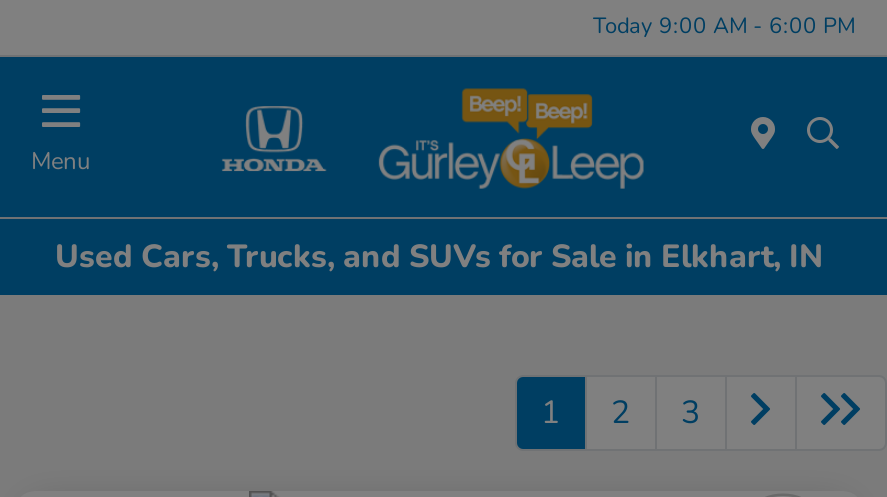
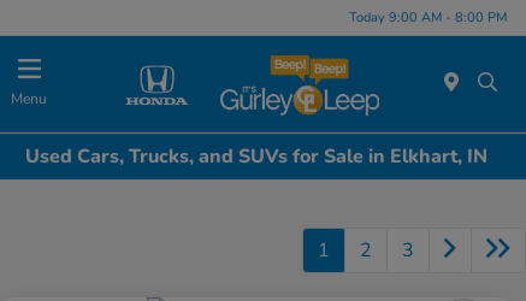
- Today 9:00 AM - 6:00 PM
+ Today 9:00 AM - 8:00 PM
